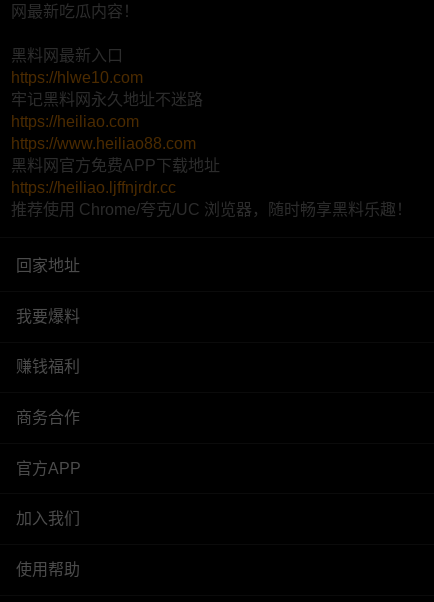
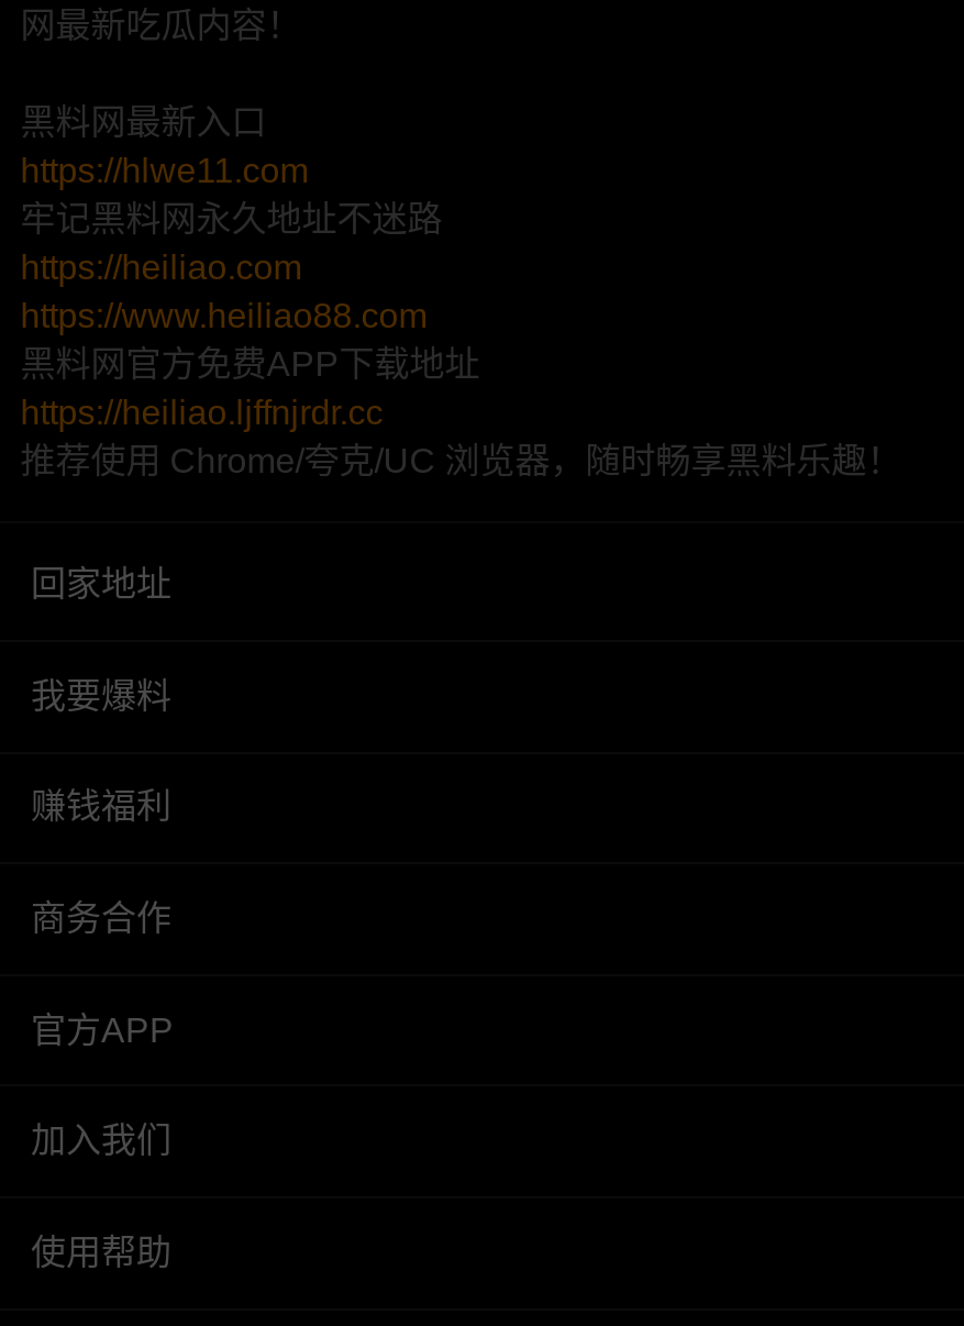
- https://hlwe10.com
+ https://hlwe11.com
